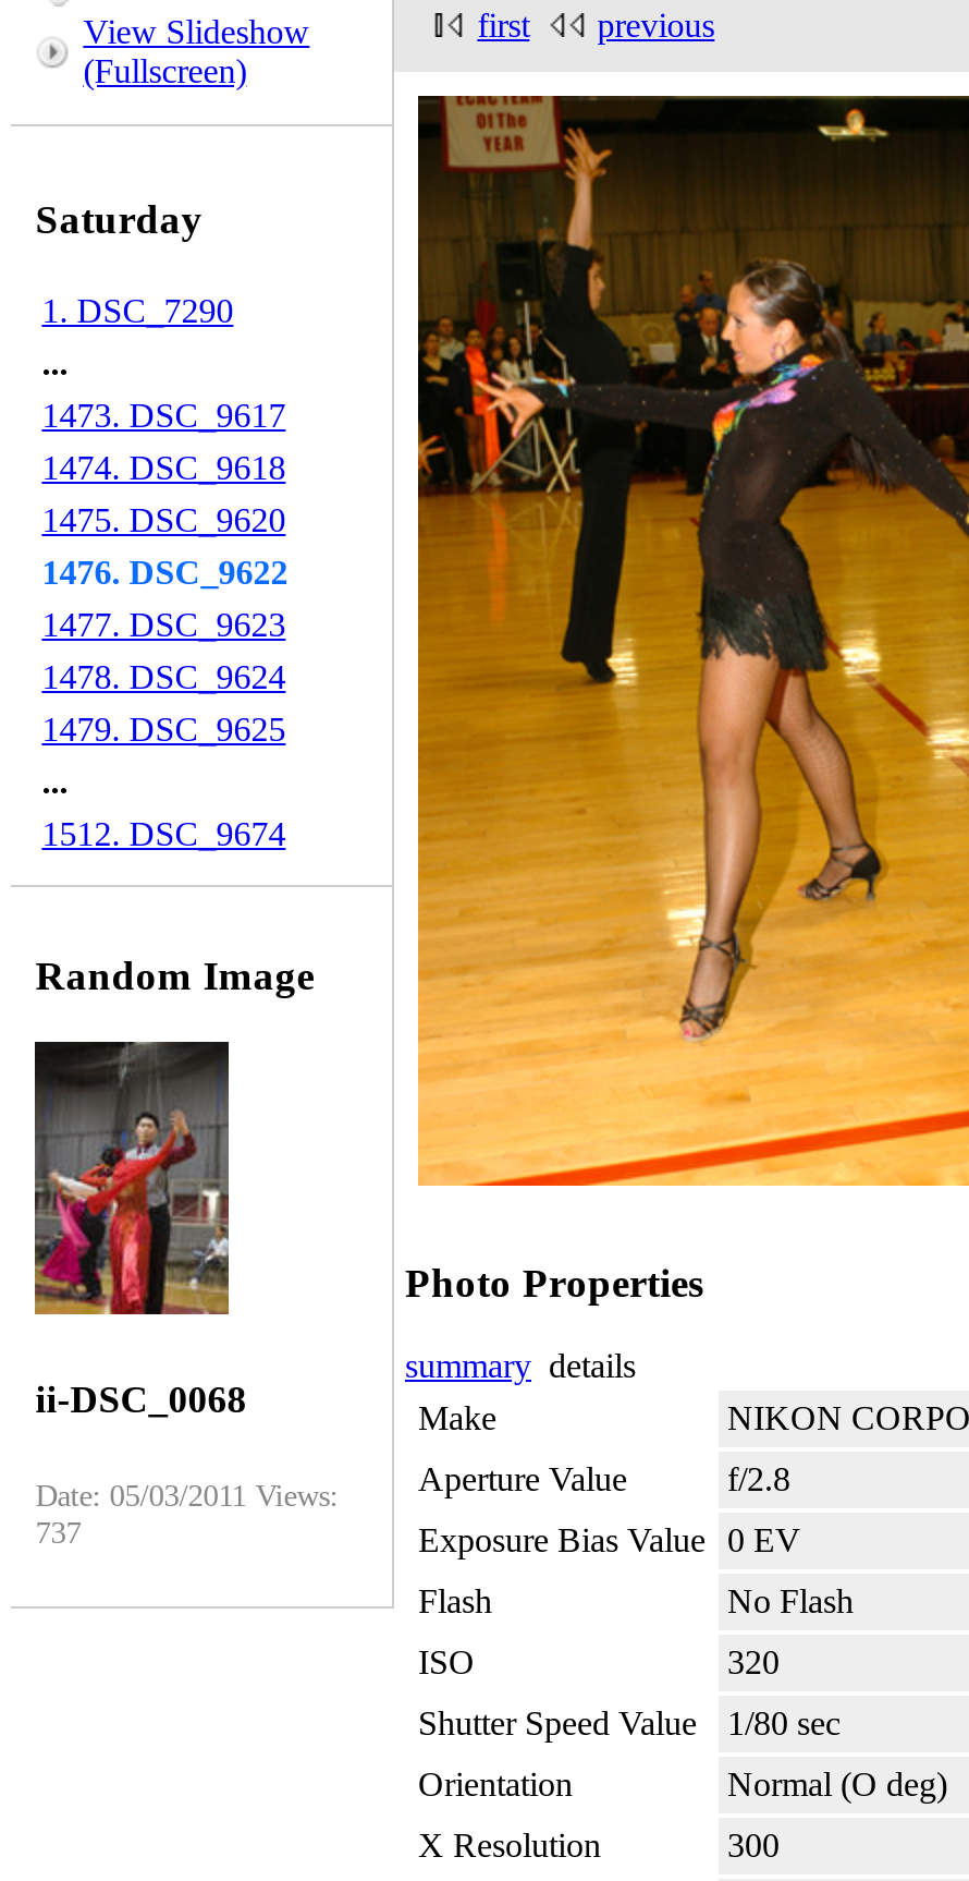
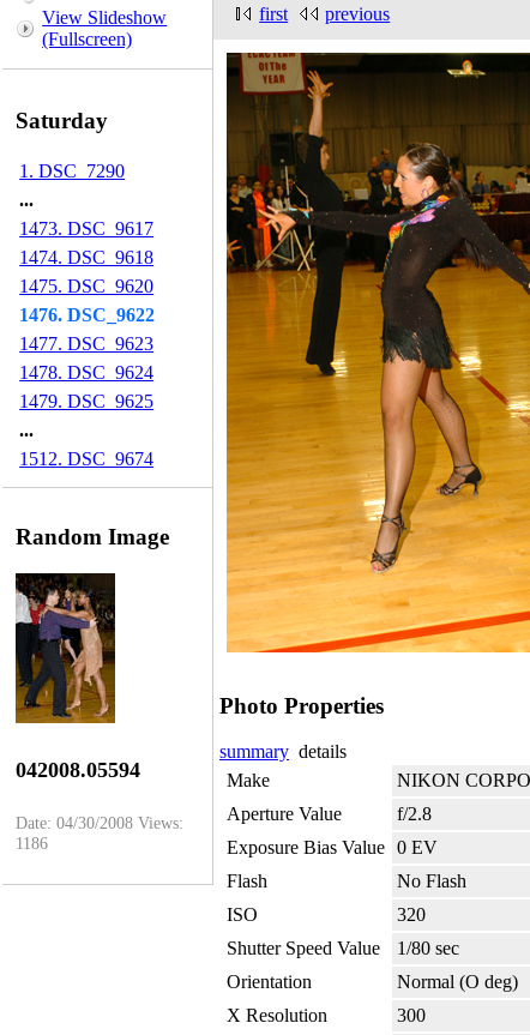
- [image]
- ii-DSC_0068
+ [image]
+ 042008.05594

- Date: 05/03/2011 Views:
- 737
+ Date: 04/30/2008 Views:
+ 1186
